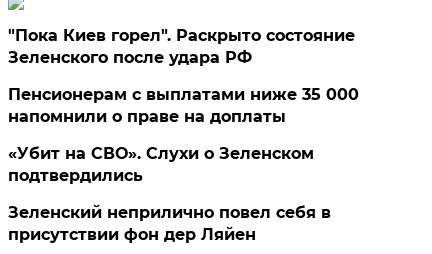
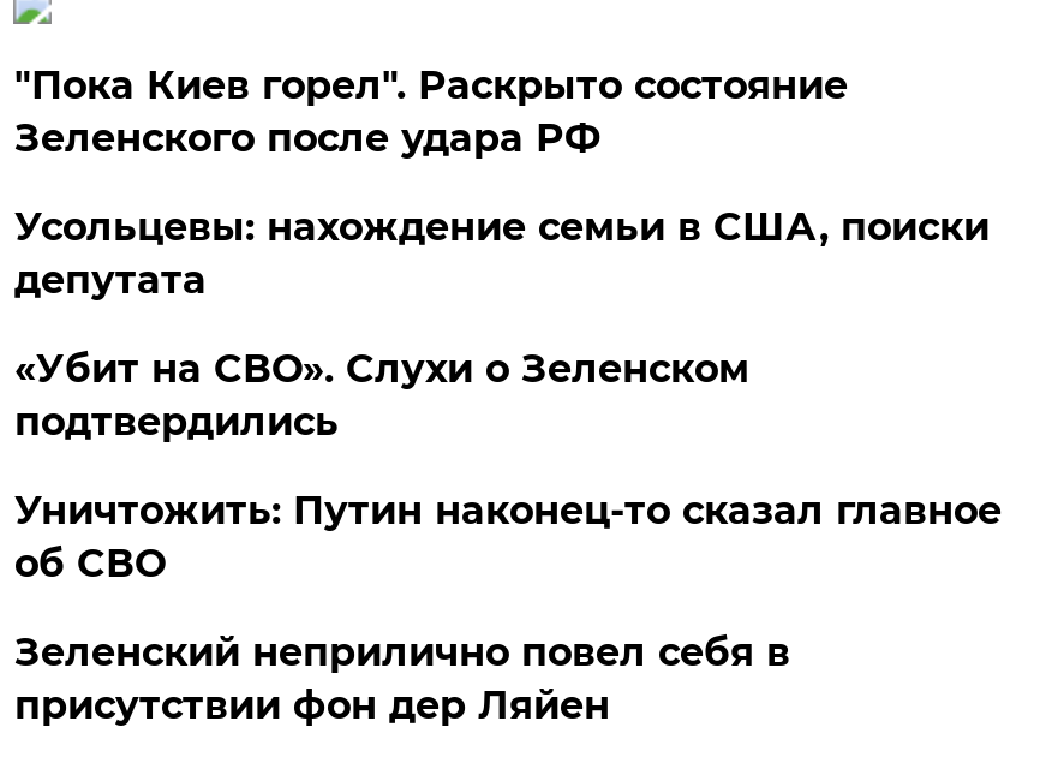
- Пенсионерам с выплатами ниже 35 000
- напомнили о праве на доплаты
+ Усольцевы: нахождение семьи в США, поиски
+ депутата

+ Уничтожить: Путин наконец-то сказал главное
+ об СВО
